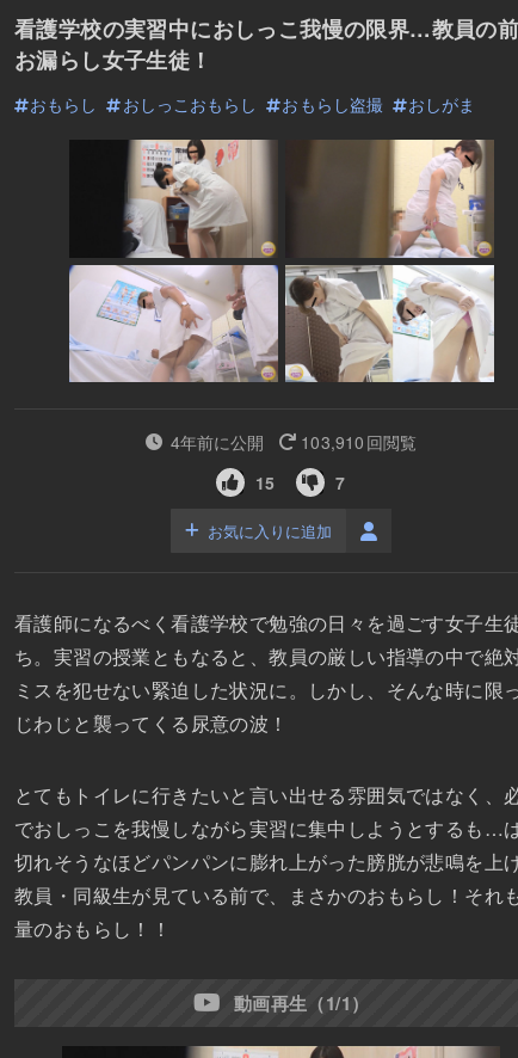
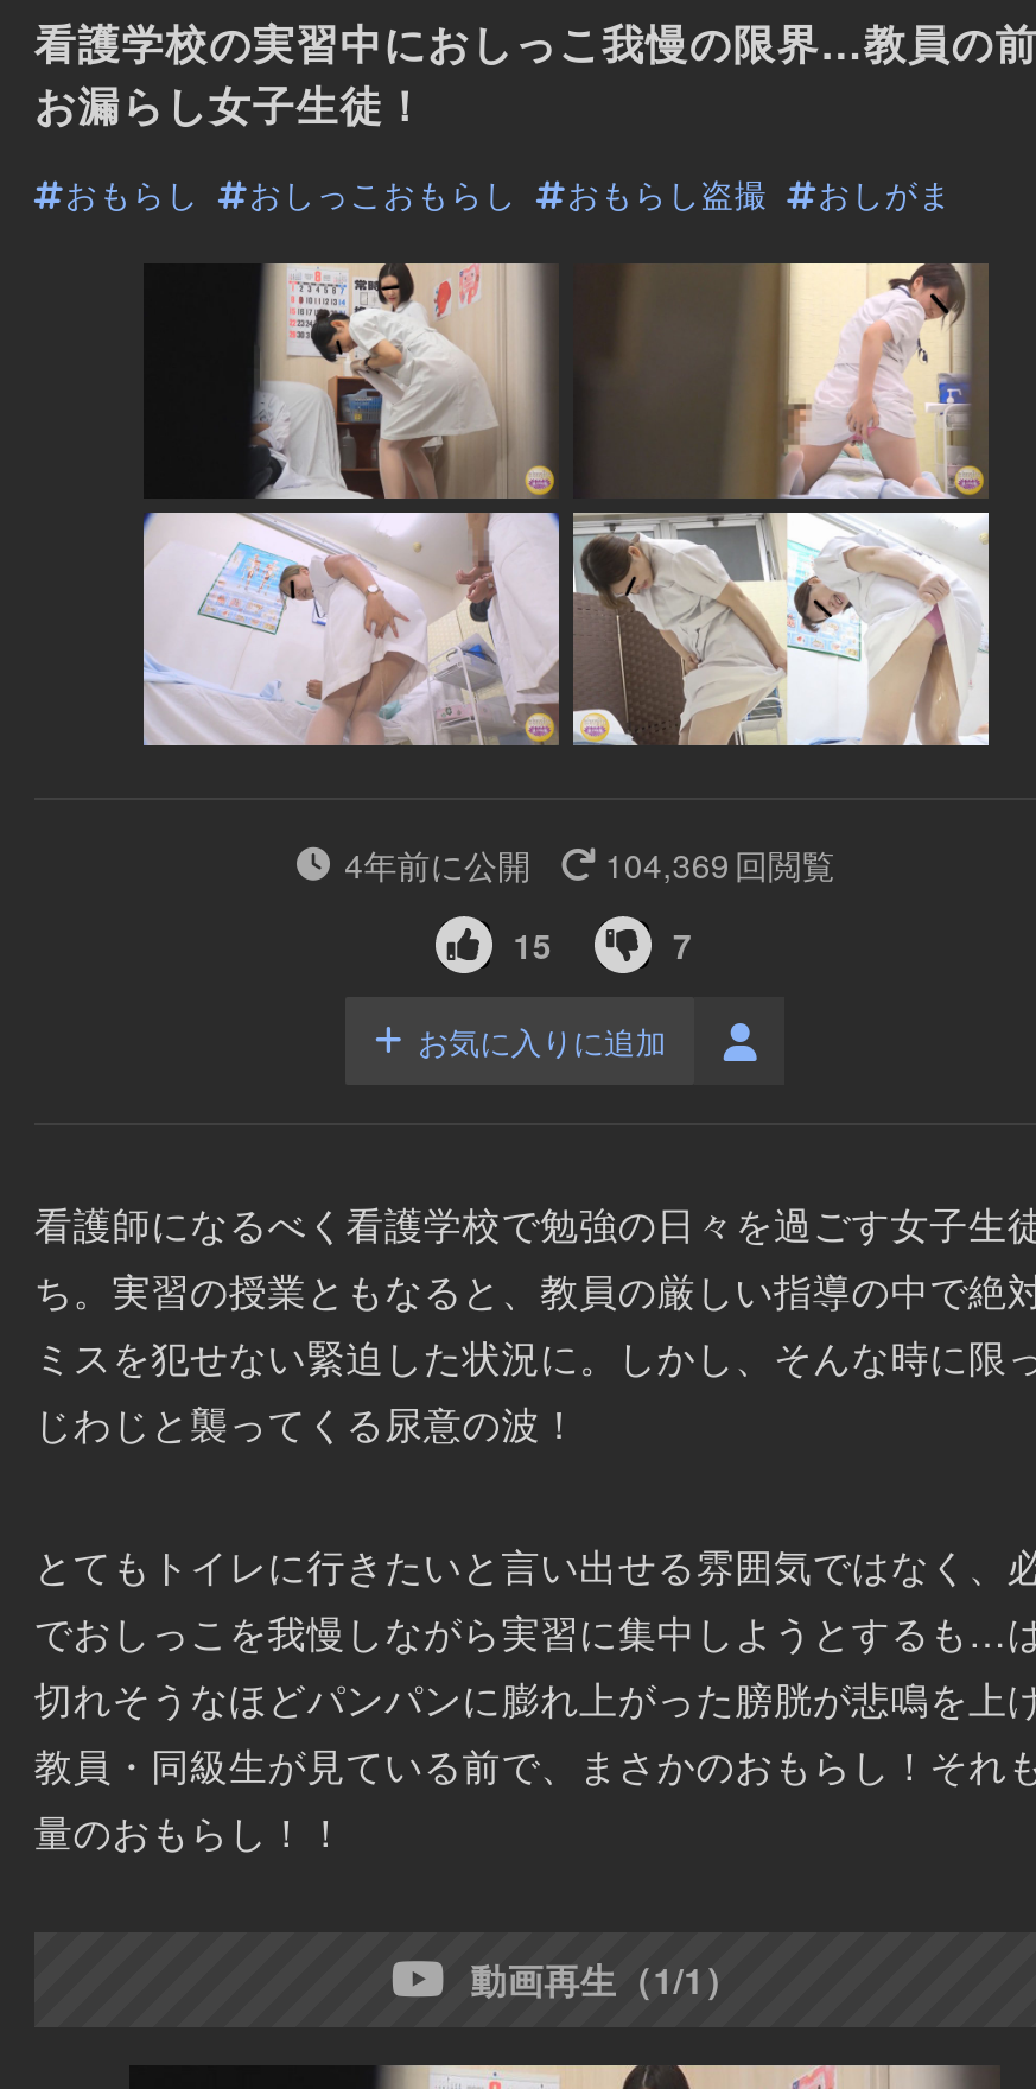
- 4年前に公開 103,910 回閲覧
+ 4年前に公開 104,369 回閲覧
